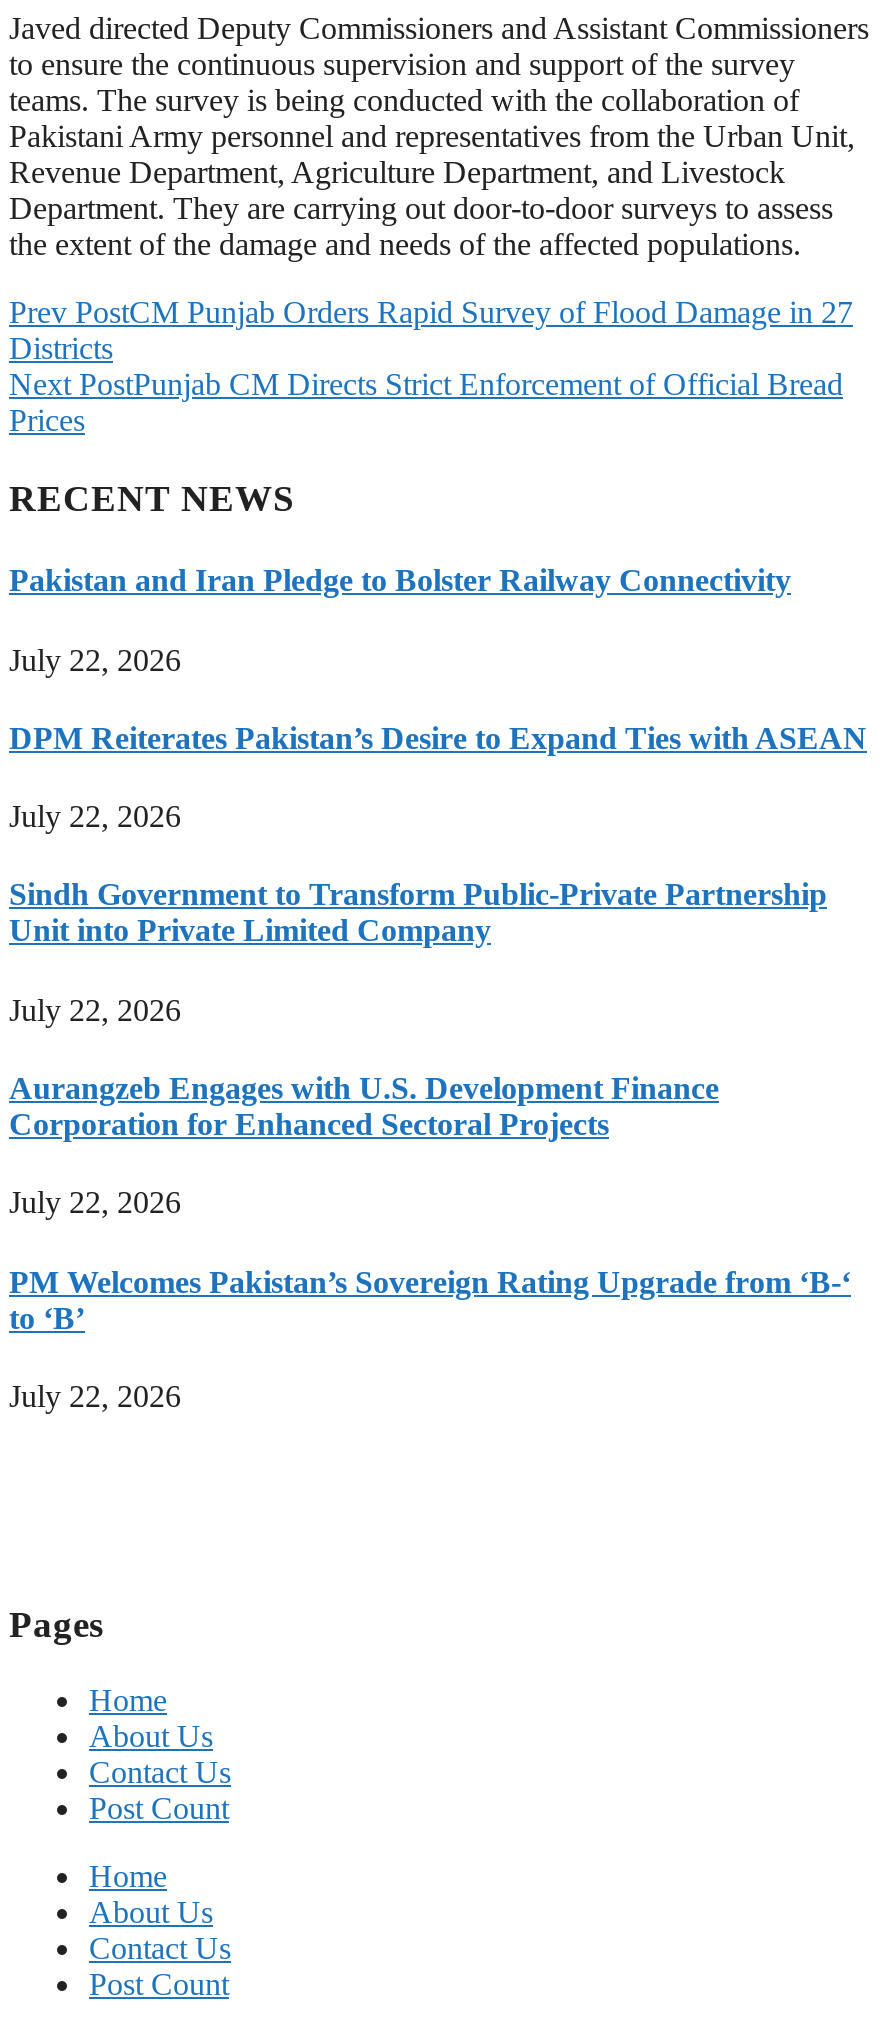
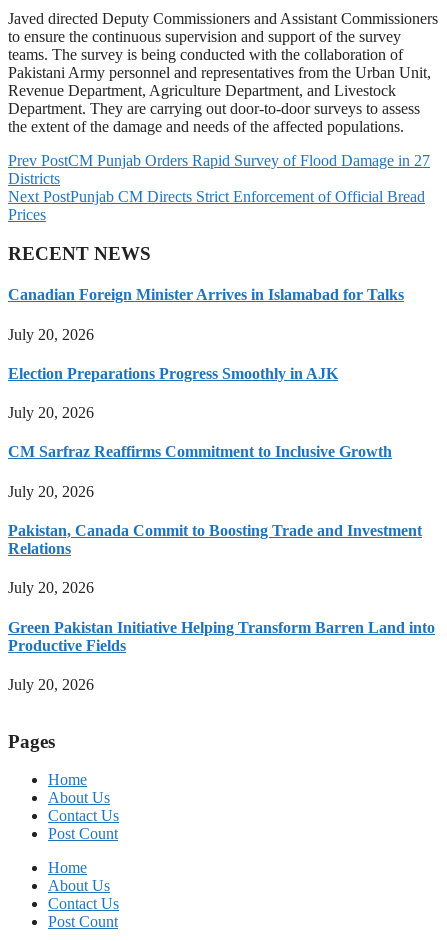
- Pakistan and Iran Pledge to Bolster Railway Connectivity
+ Canadian Foreign Minister Arrives in Islamabad for Talks

- July 22, 2026
+ July 20, 2026

- DPM Reiterates Pakistan’s Desire to Expand Ties with ASEAN
+ Election Preparations Progress Smoothly in AJK

- July 22, 2026
+ July 20, 2026

- Sindh Government to Transform Public-Private Partnership
- Unit into Private Limited Company
+ CM Sarfraz Reaffirms Commitment to Inclusive Growth

- July 22, 2026
+ July 20, 2026

- Aurangzeb Engages with U.S. Development Finance
- Corporation for Enhanced Sectoral Projects
+ Pakistan, Canada Commit to Boosting Trade and Investment
+ Relations

- July 22, 2026
+ July 20, 2026

- PM Welcomes Pakistan’s Sovereign Rating Upgrade from ‘B-‘
- to ‘B’
+ Green Pakistan Initiative Helping Transform Barren Land into
+ Productive Fields

- July 22, 2026
+ July 20, 2026
